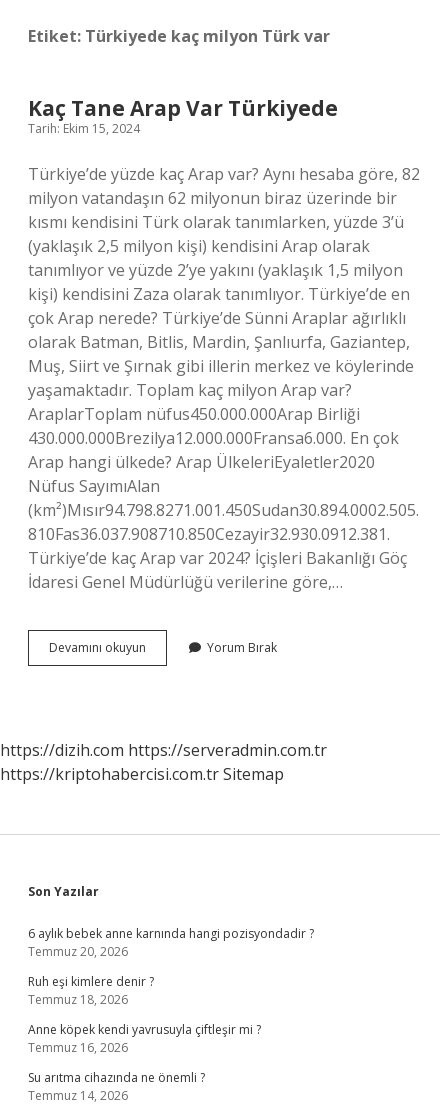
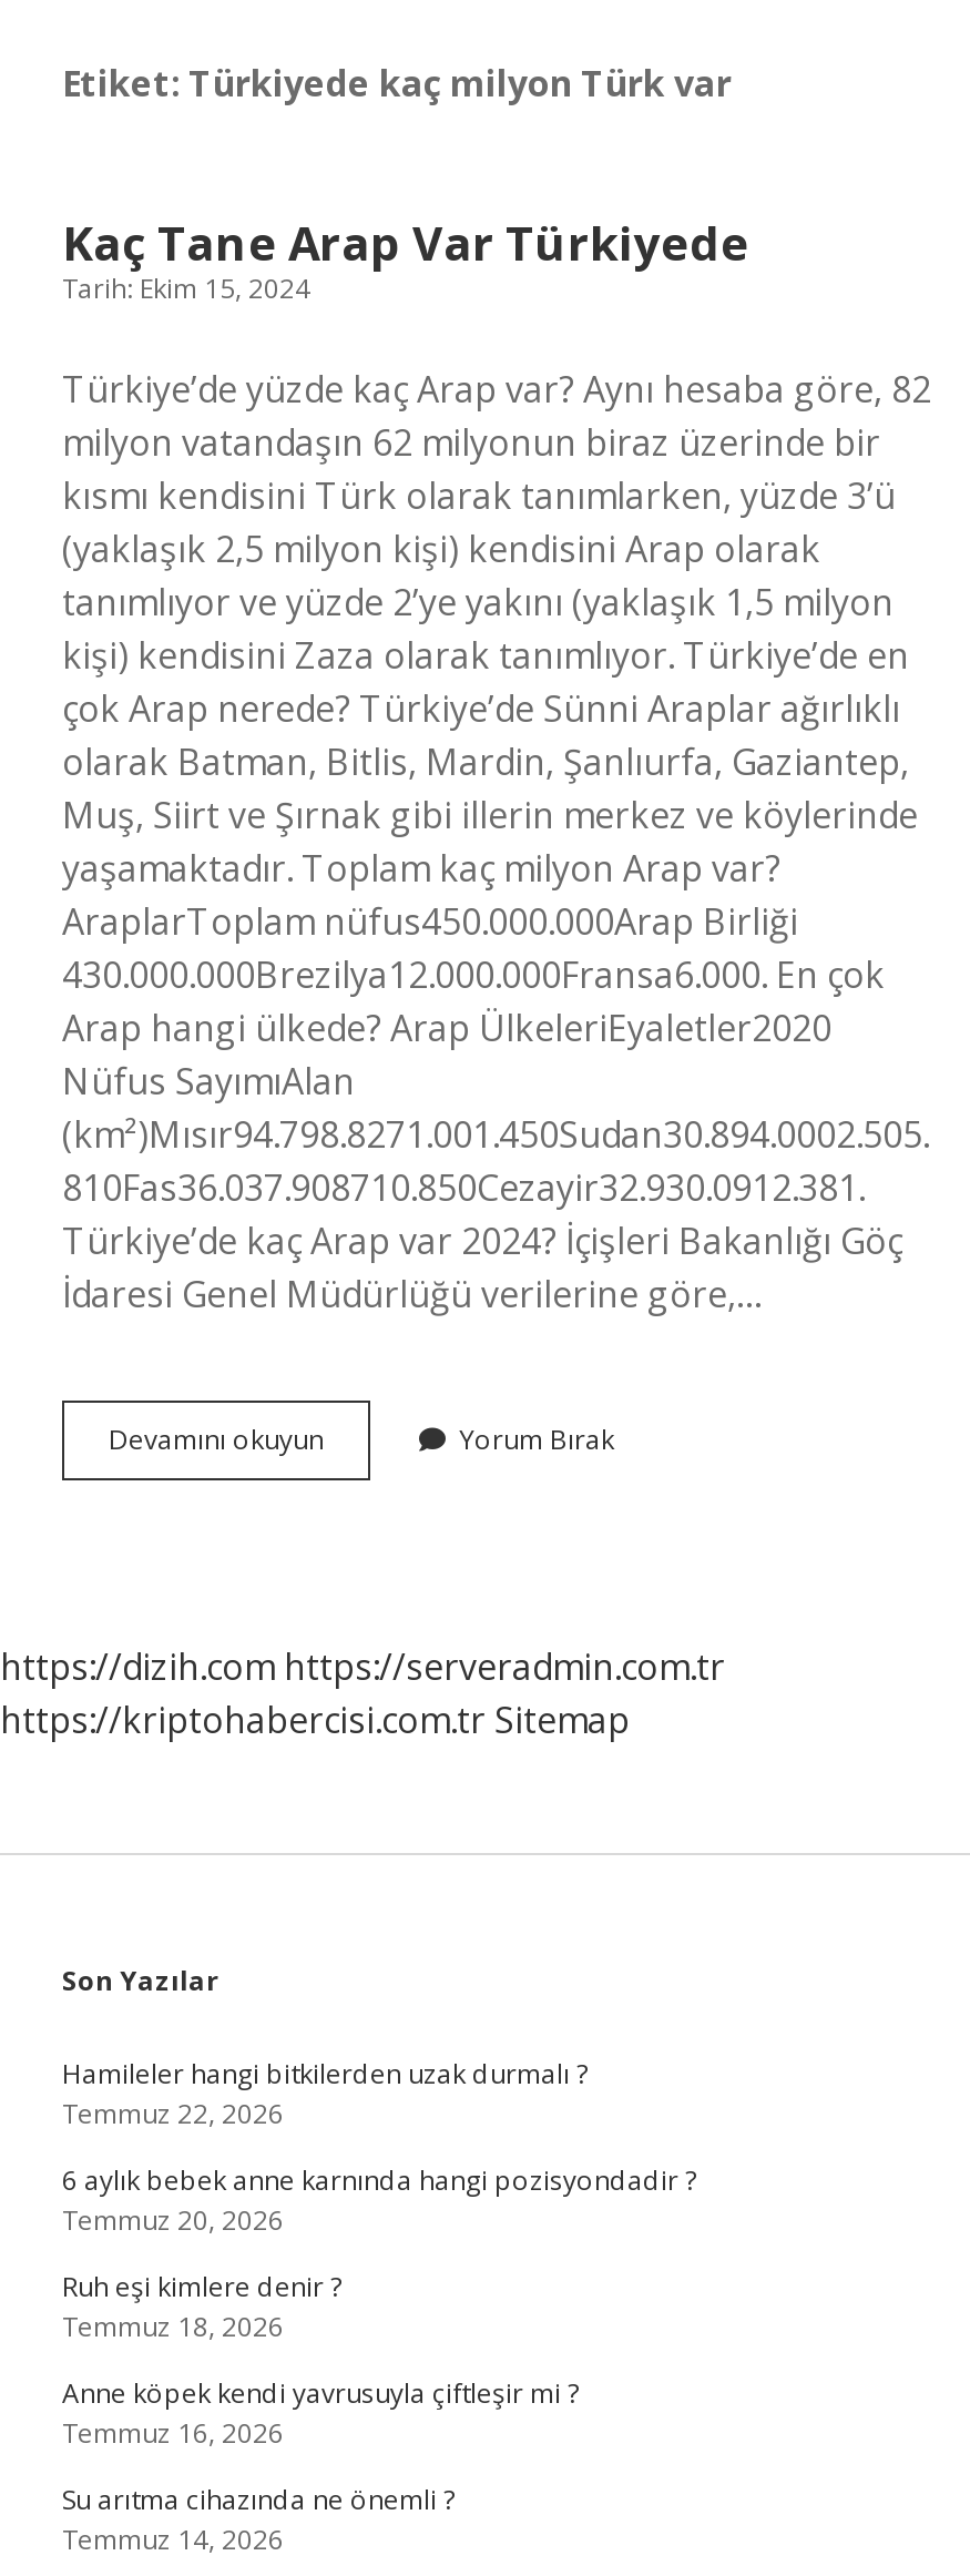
+ Hamileler hangi bitkilerden uzak durmalı ?
+ Temmuz 22, 2026
